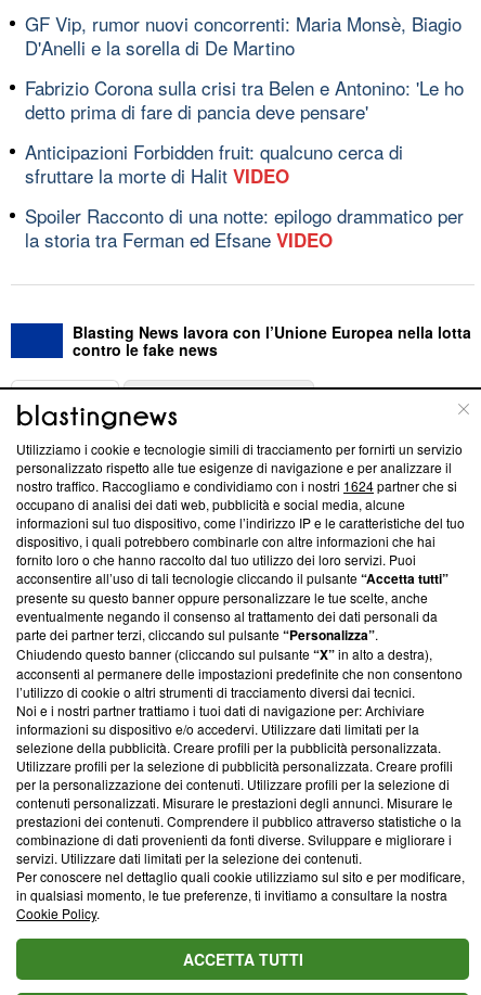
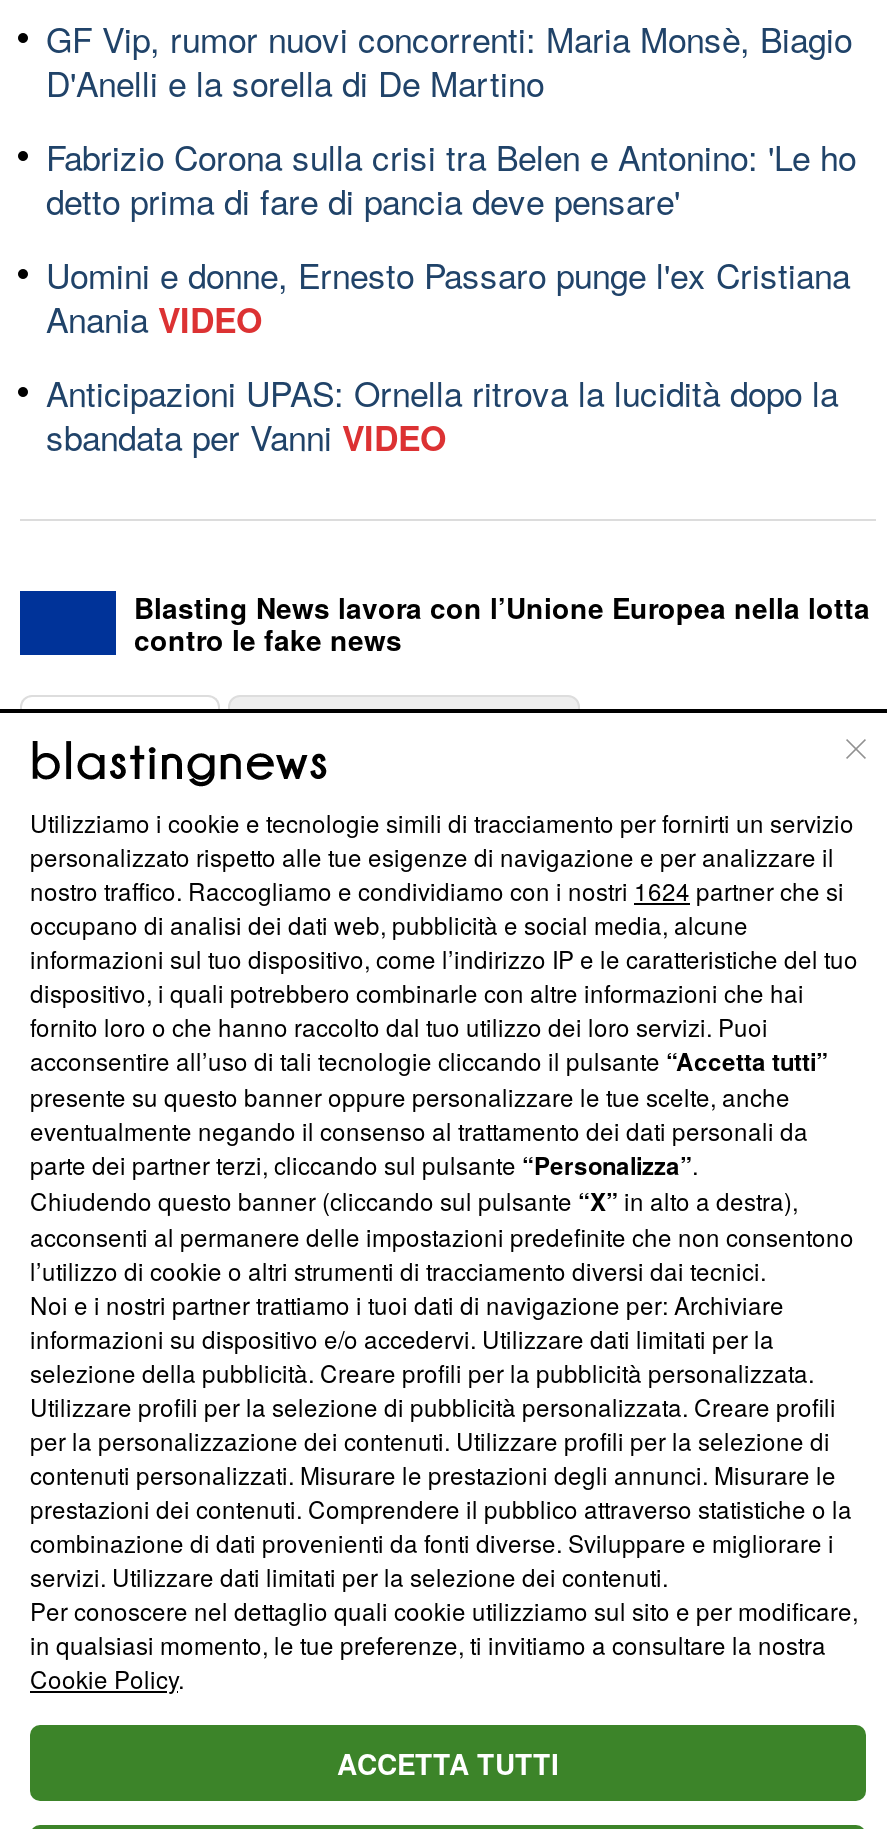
- Anticipazioni Forbidden fruit: qualcuno cerca di
- sfruttare la morte di Halit VIDEO
+ Uomini e donne, Ernesto Passaro punge l'ex Cristiana
+ Anania VIDEO

- Spoiler Racconto di una notte: epilogo drammatico per
- la storia tra Ferman ed Efsane VIDEO
+ Anticipazioni UPAS: Ornella ritrova la lucidità dopo la
+ sbandata per Vanni VIDEO
